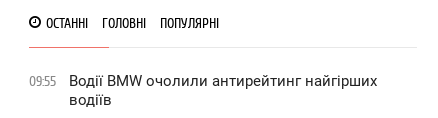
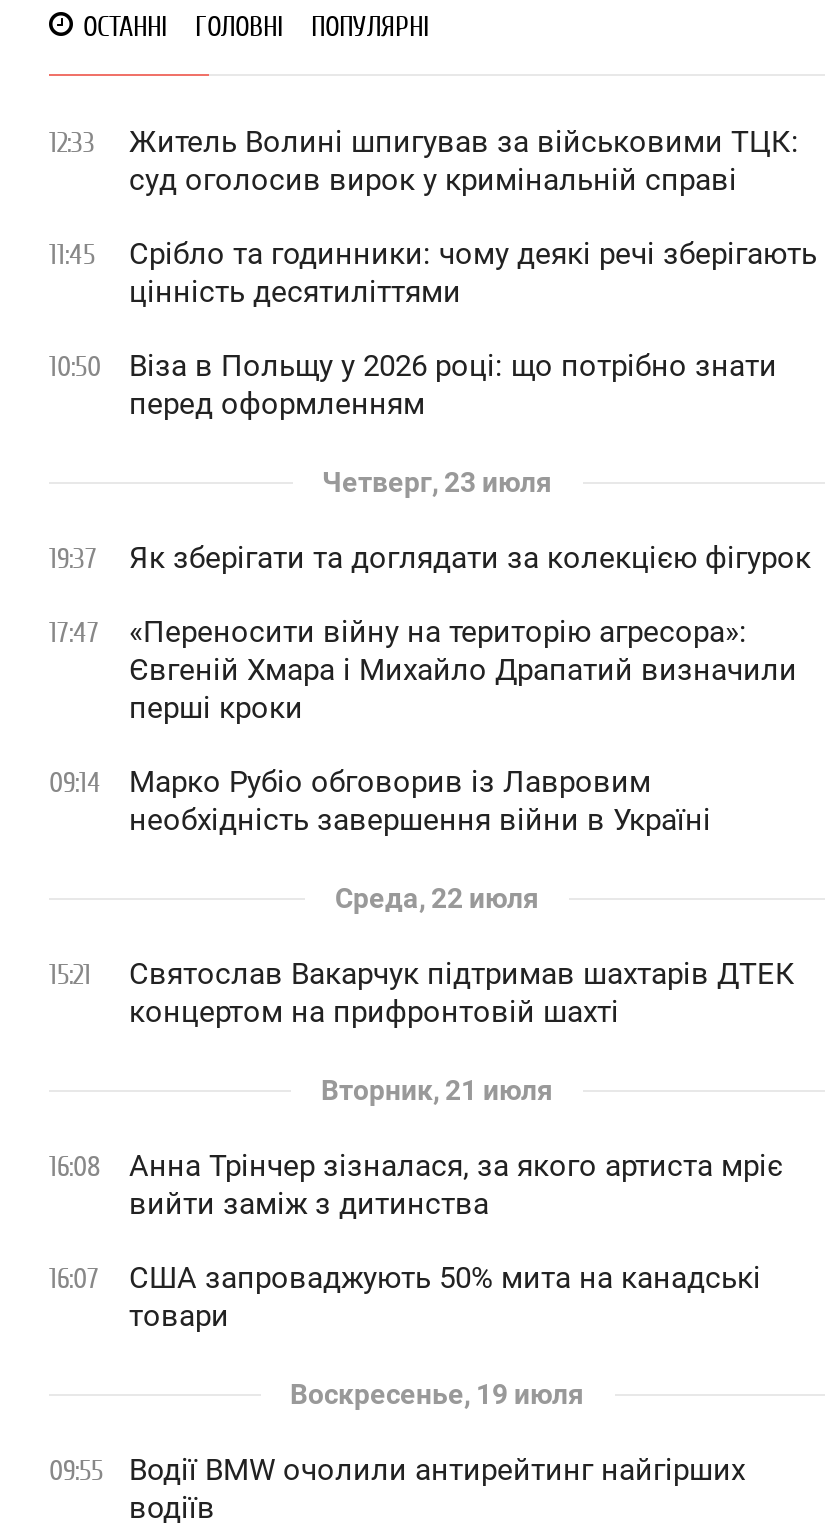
+ 12:33
+ Житель Волині шпигував за військовими ТЦК:
+ суд оголосив вирок у кримінальній справі
+ 11:45
+ Срібло та годинники: чому деякі речі зберігають
+ цінність десятиліттями
+ 10:50
+ Віза в Польщу у 2026 році: що потрібно знати
+ перед оформленням
+ Четверг, 23 июля
+ 19:37
+ Як зберігати та доглядати за колекцією фігурок
+ 17:47
+ «Переносити війну на територію агресора»:
+ Євгеній Хмара і Михайло Драпатий визначили
+ перші кроки
+ 09:14
+ Марко Рубіо обговорив із Лавровим
+ необхідність завершення війни в Україні
+ Среда, 22 июля
+ 15:21
+ Святослав Вакарчук підтримав шахтарів ДТЕК
+ концертом на прифронтовій шахті
+ Вторник, 21 июля
+ 16:08
+ Анна Трінчер зізналася, за якого артиста мріє
+ вийти заміж з дитинства
+ 16:07
+ США запроваджують 50% мита на канадські
+ товари
+ Воскресенье, 19 июля
